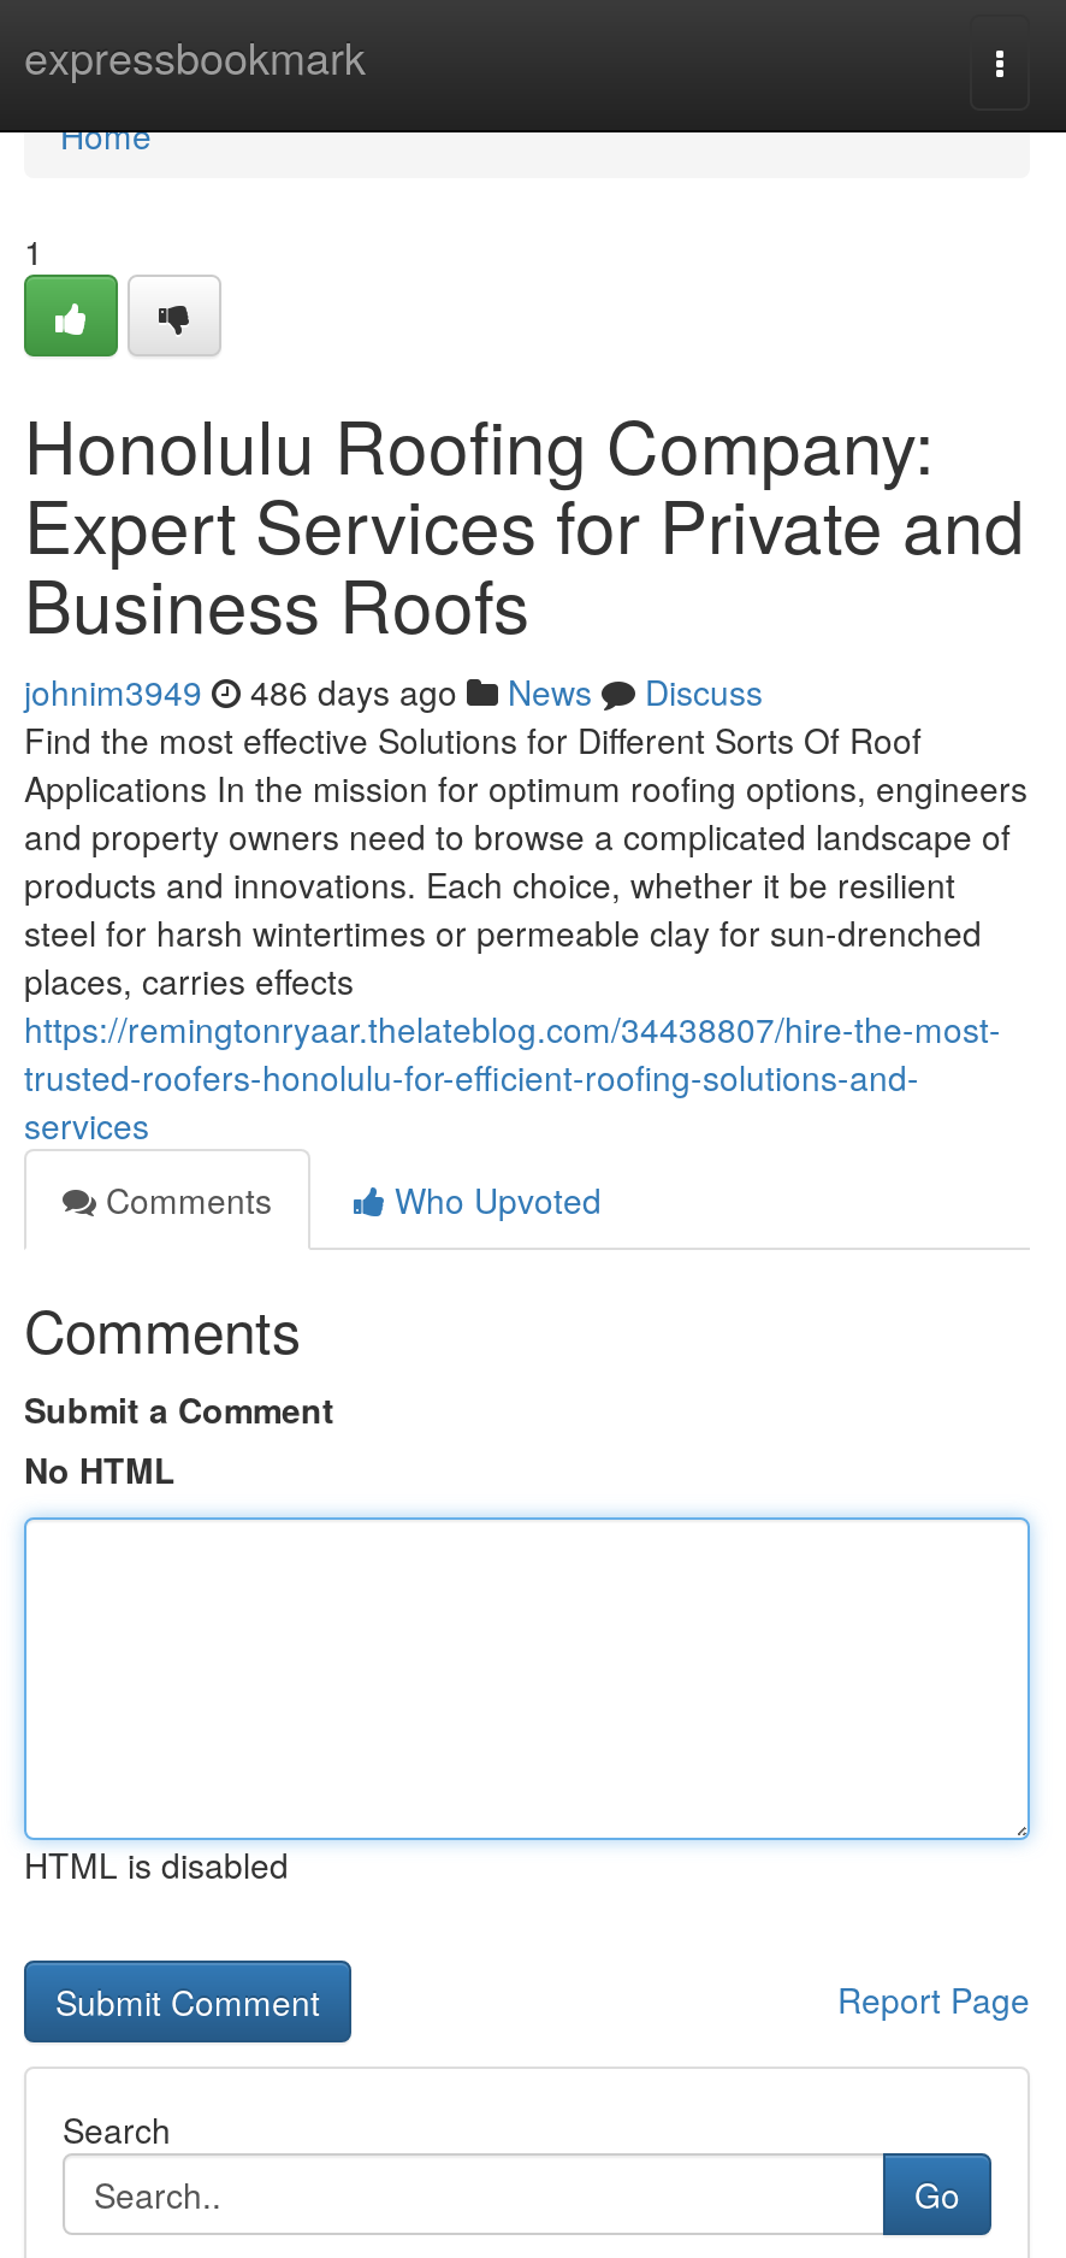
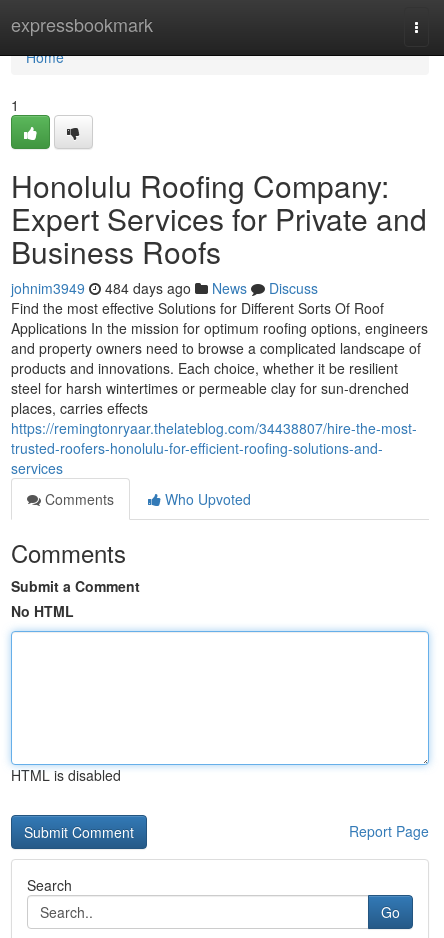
- johnim3949 486 days ago News Discuss
+ johnim3949 484 days ago News Discuss
